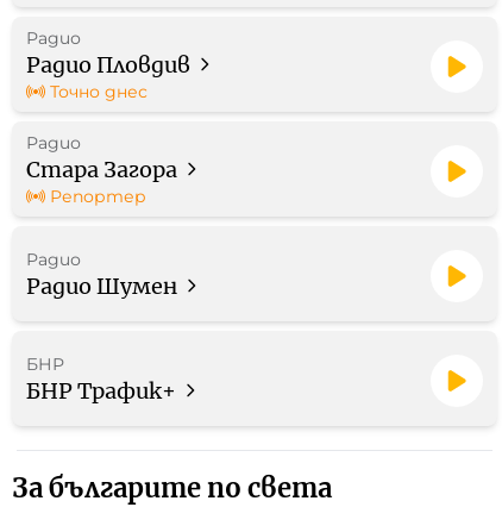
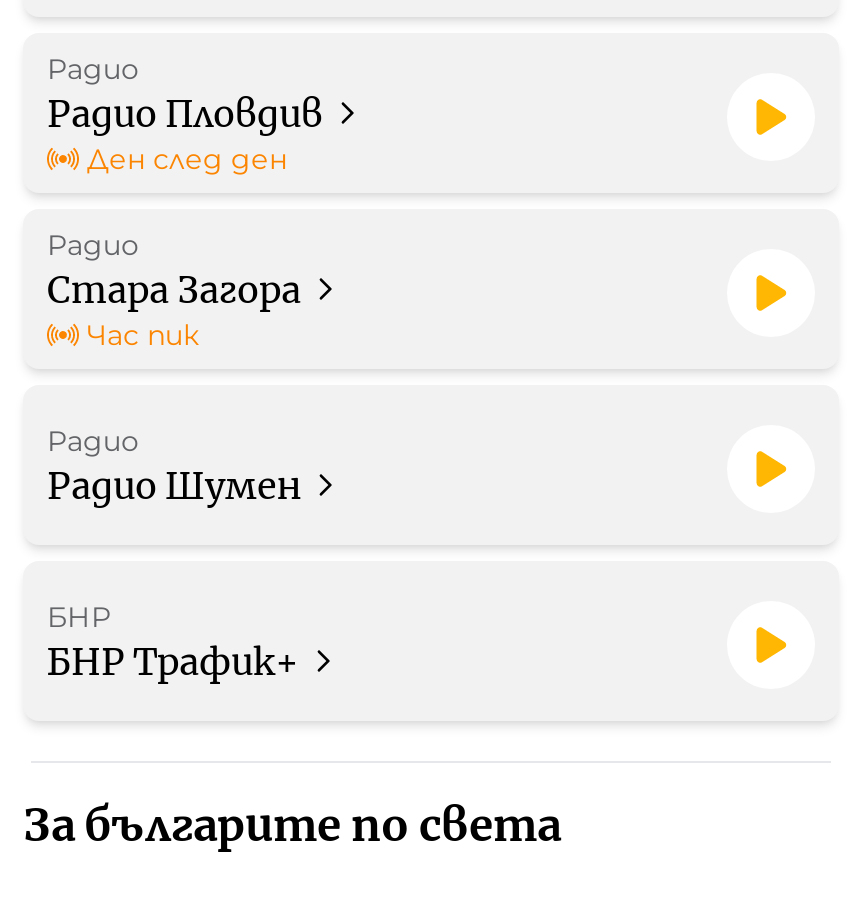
- Точно днес
+ Ден след ден

- Репортер
+ Час пик
